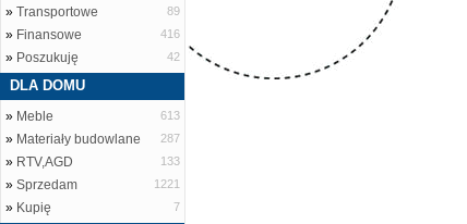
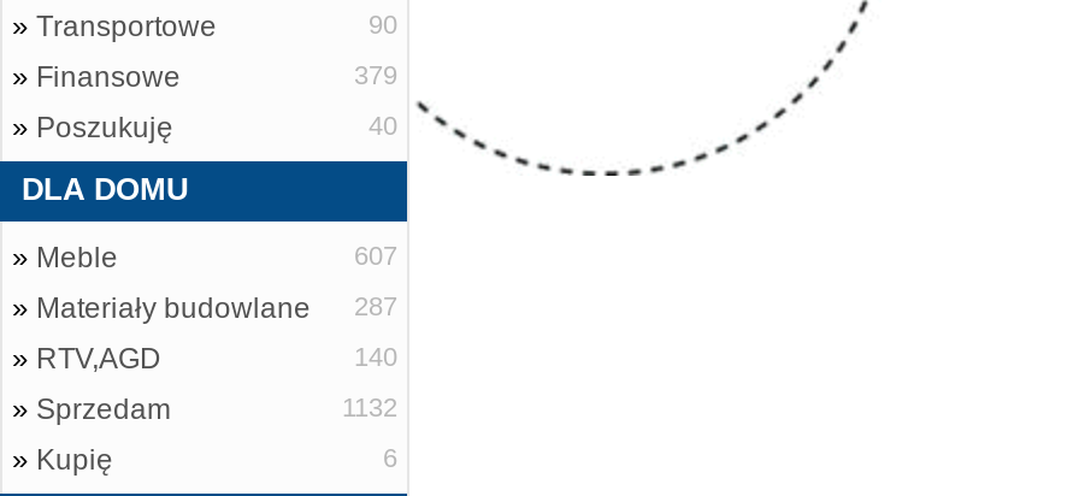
- 89
+ 90

- 416
+ 379

- 42
+ 40

- 613
+ 607

- 133
+ 140

- 1221
+ 1132

- 7
+ 6
